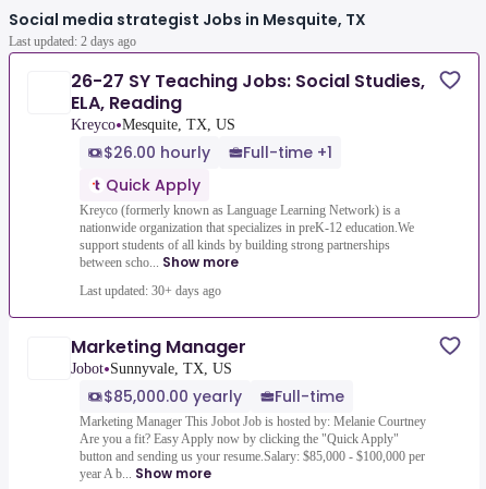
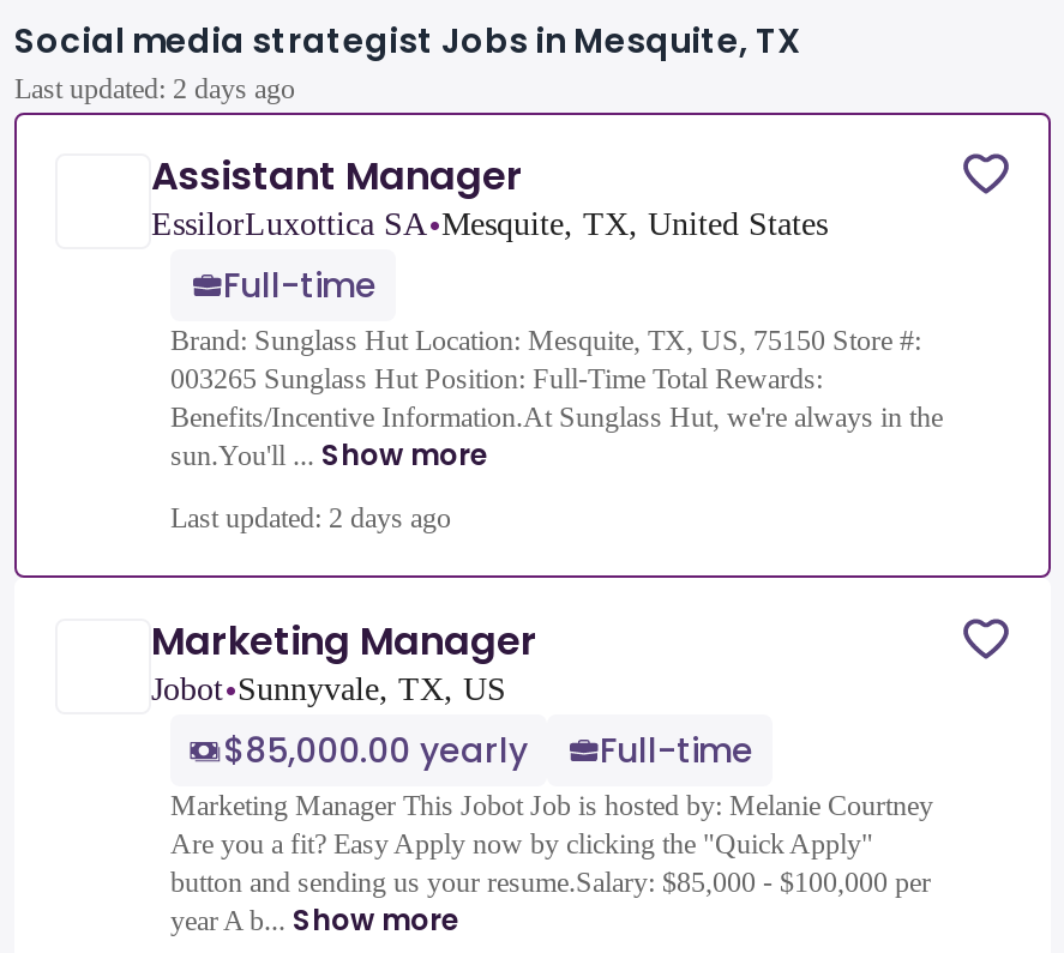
- 26-27 SY Teaching Jobs: Social Studies,
- ELA, Reading
- Kreyco•Mesquite, TX, US
- $26.00 hourly
- Full-time +1
- Quick Apply
- Kreyco (formerly known as Language Learning Network) is a
- nationwide organization that specializes in preK-12 education.We
- support students of all kinds by building strong partnerships
- between scho... Show more
- Last updated: 30+ days ago
+ Assistant Manager
+ EssilorLuxottica SA•Mesquite, TX, United States
+ Full-time
+ Brand: Sunglass Hut Location: Mesquite, TX, US, 75150 Store #:
+ 003265 Sunglass Hut Position: Full-Time Total Rewards:
+ Benefits/Incentive Information.At Sunglass Hut, we're always in the
+ sun.You'll ... Show more
+ Last updated: 2 days ago
